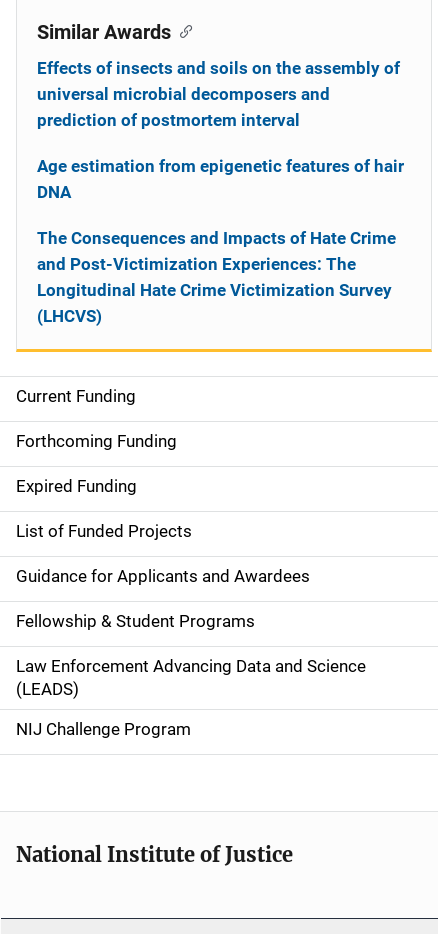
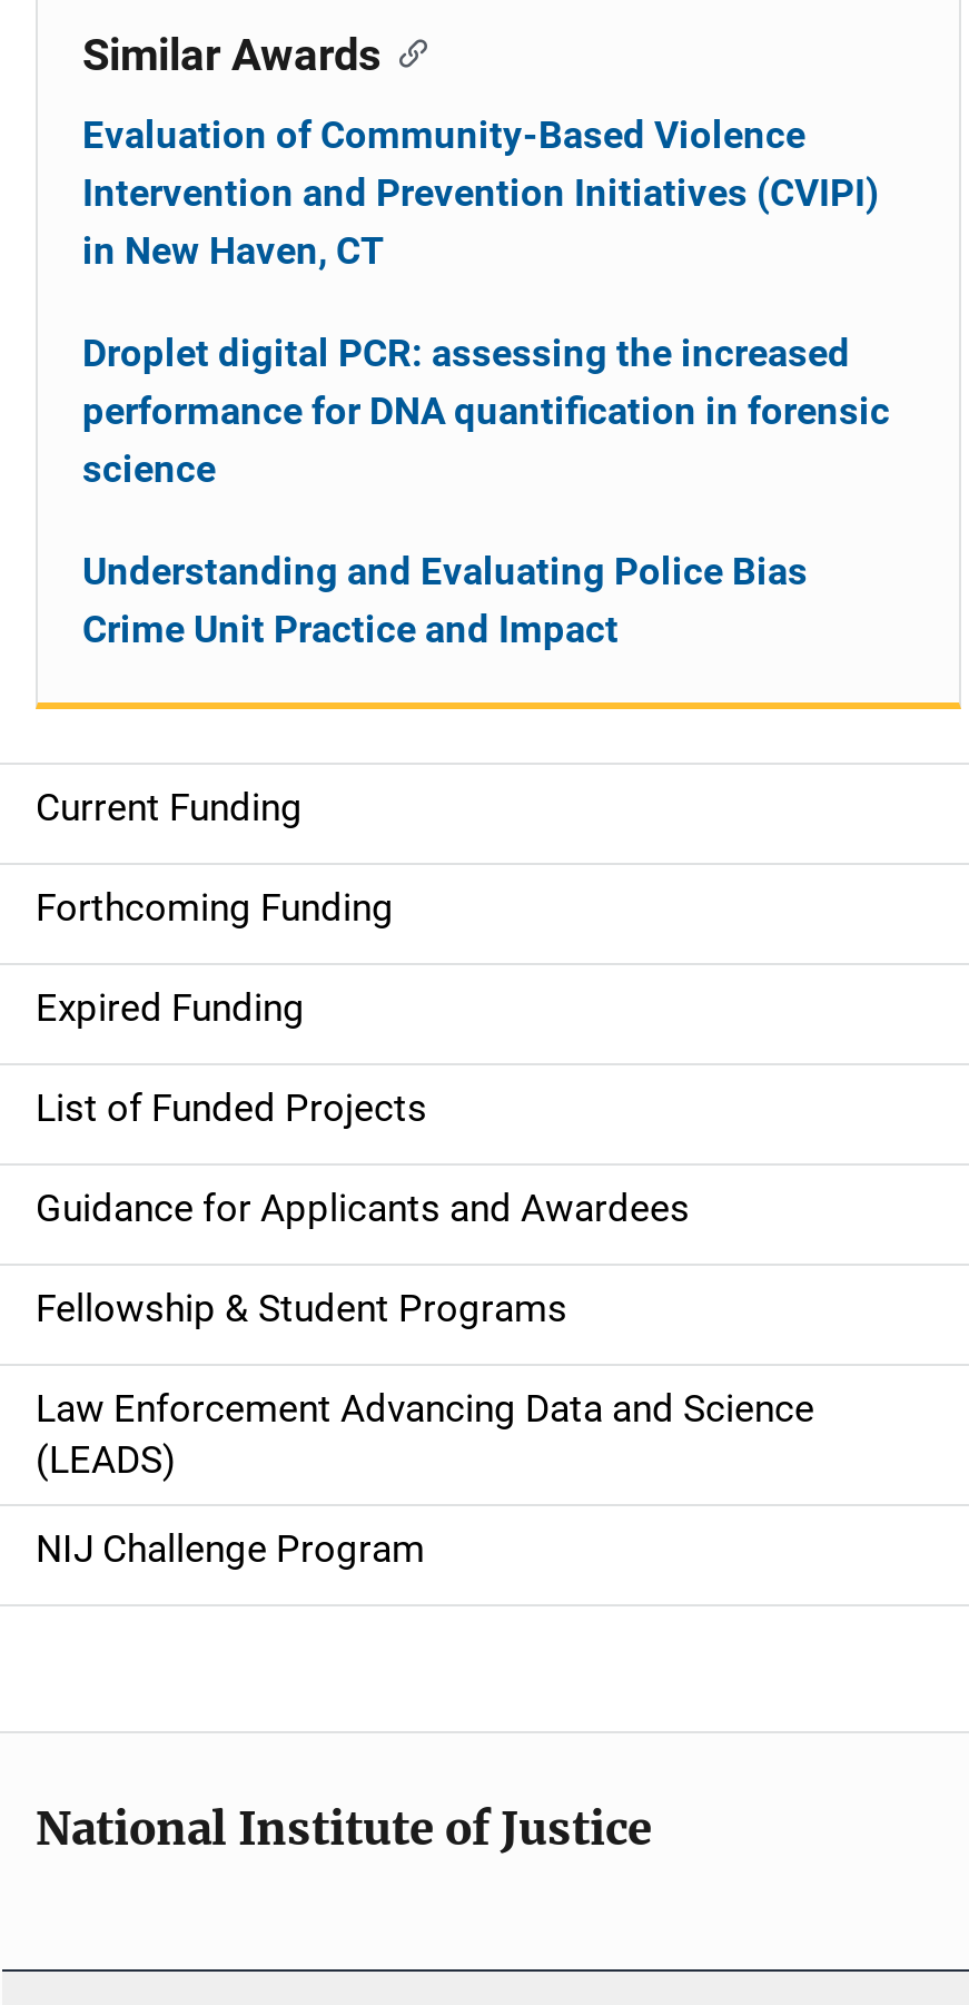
- Effects of insects and soils on the assembly of
- universal microbial decomposers and
- prediction of postmortem interval
+ Evaluation of Community-Based Violence
+ Intervention and Prevention Initiatives (CVIPI)
+ in New Haven, CT

- Age estimation from epigenetic features of hair
- DNA
+ Droplet digital PCR: assessing the increased
+ performance for DNA quantification in forensic
+ science

- The Consequences and Impacts of Hate Crime
- and Post-Victimization Experiences: The
- Longitudinal Hate Crime Victimization Survey
- (LHCVS)
+ Understanding and Evaluating Police Bias
+ Crime Unit Practice and Impact
